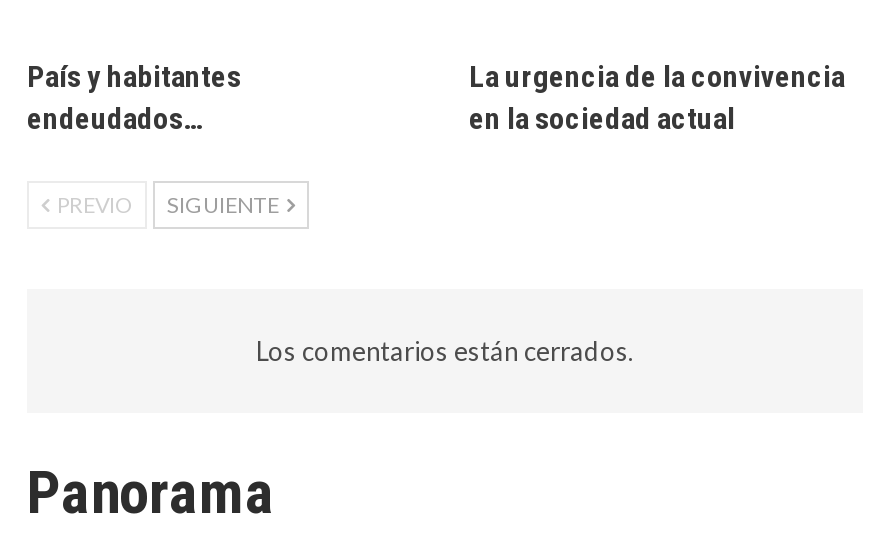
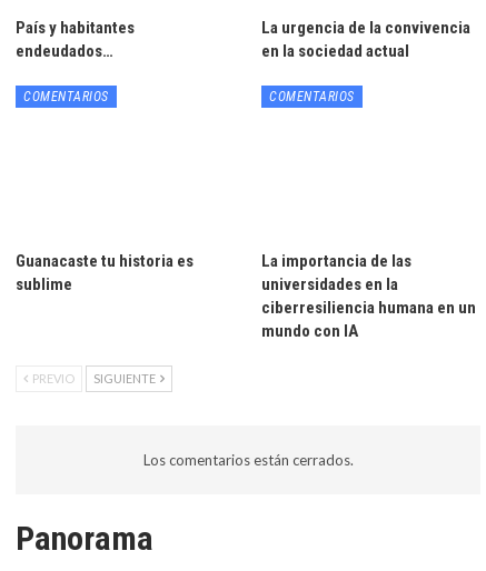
+ Guanacaste tu historia es
+ sublime

+ COMENTARIOS

+ La importancia de las
+ universidades en la
+ ciberresiliencia humana en un
+ mundo con IA

+ COMENTARIOS
